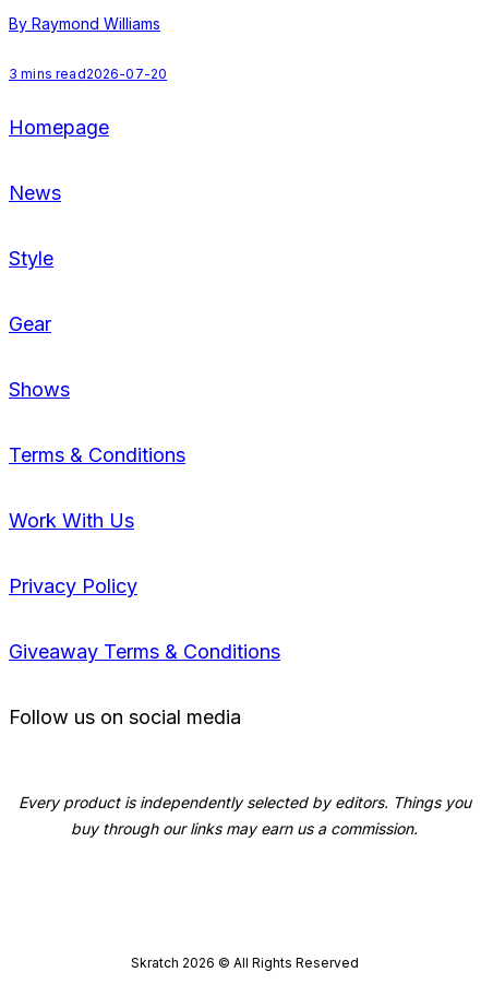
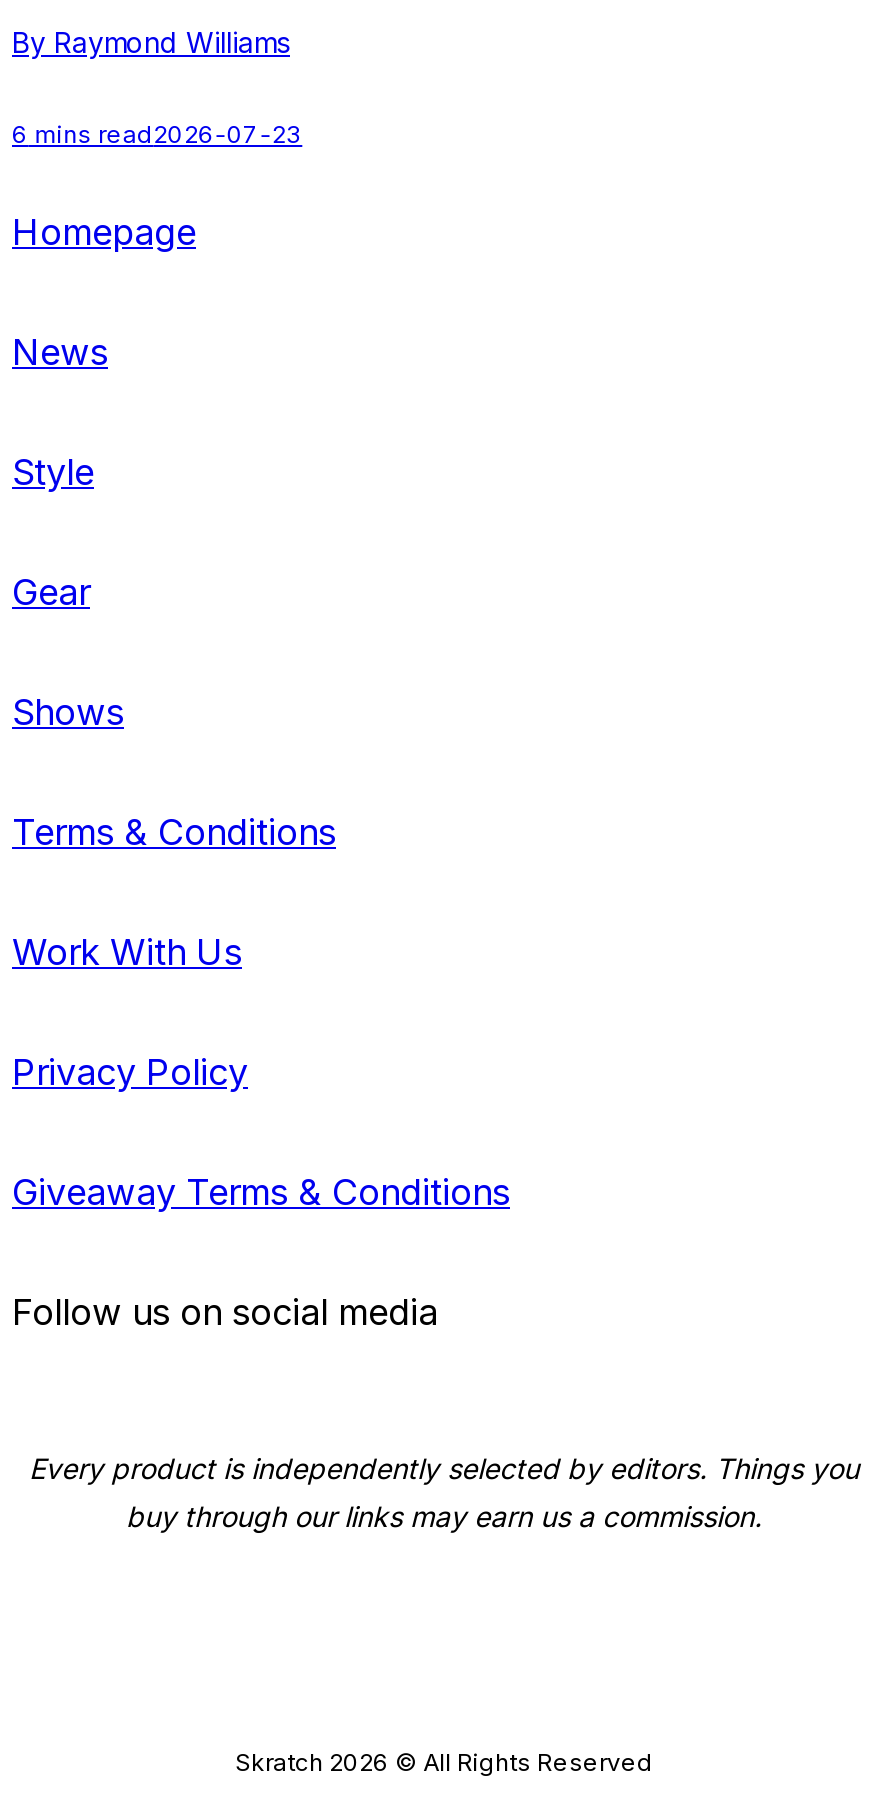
- 3 mins read2026-07-20
+ 6 mins read2026-07-23
